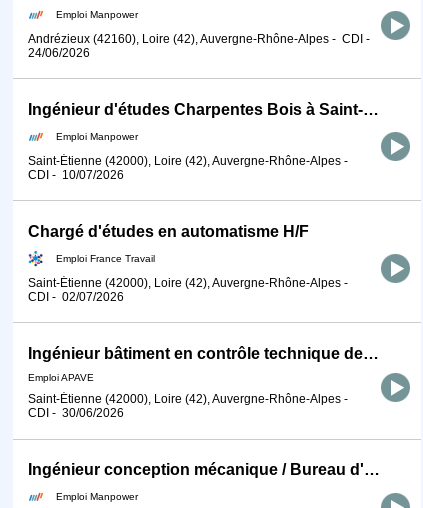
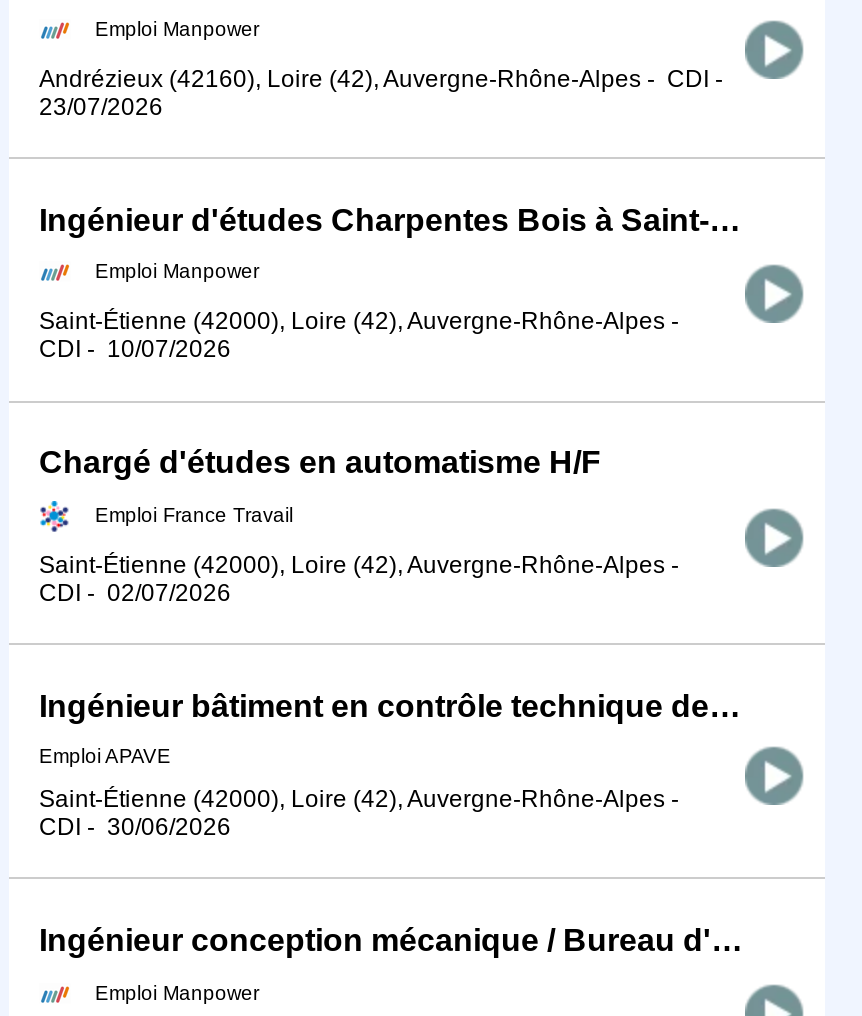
- 24/06/2026
+ 23/07/2026
